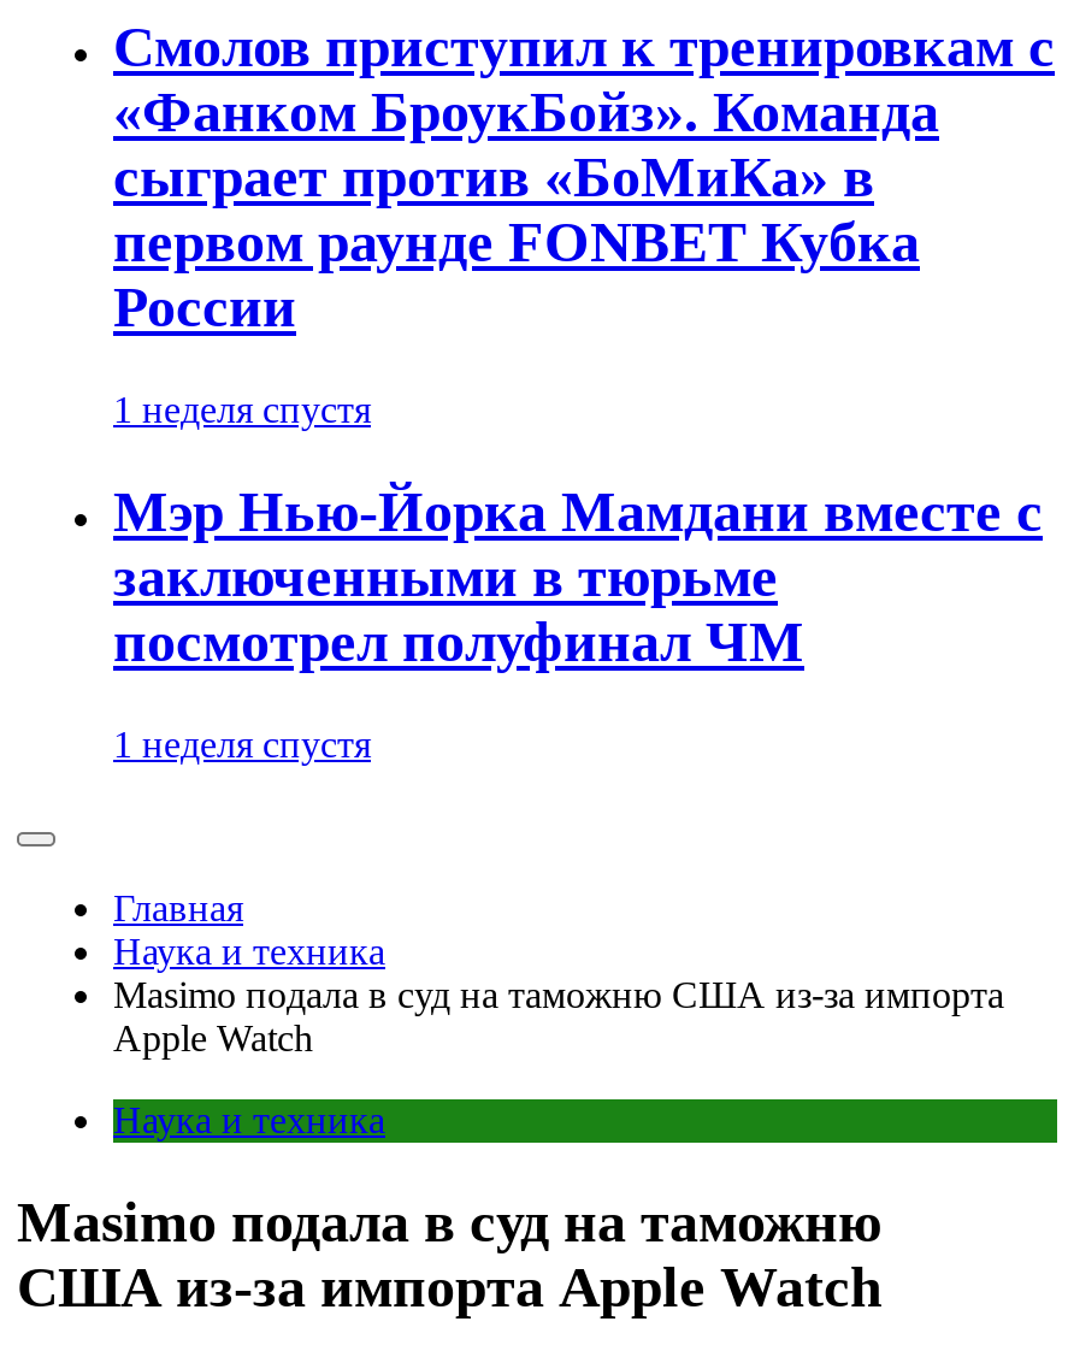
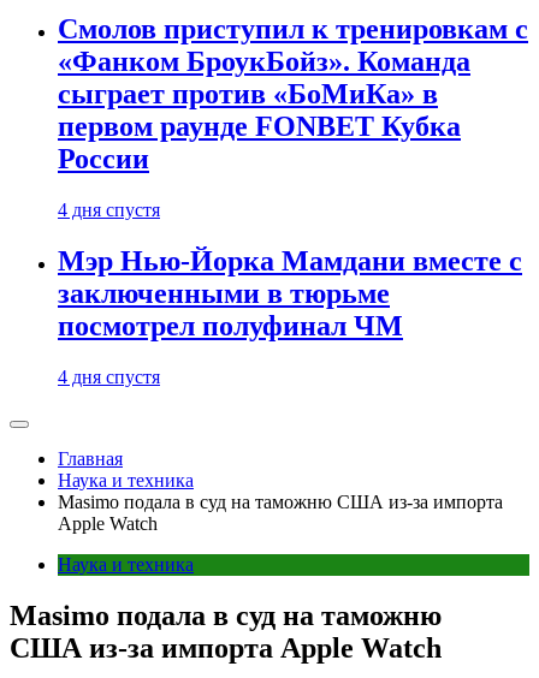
- 1 неделя спустя
+ 4 дня спустя

- 1 неделя спустя
+ 4 дня спустя
